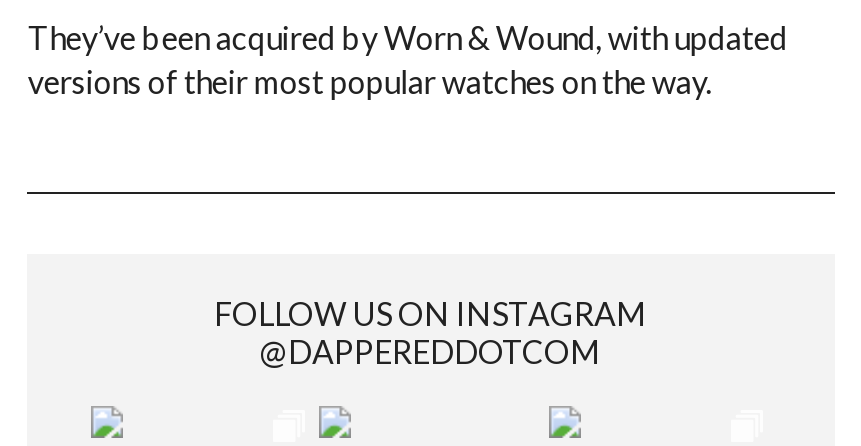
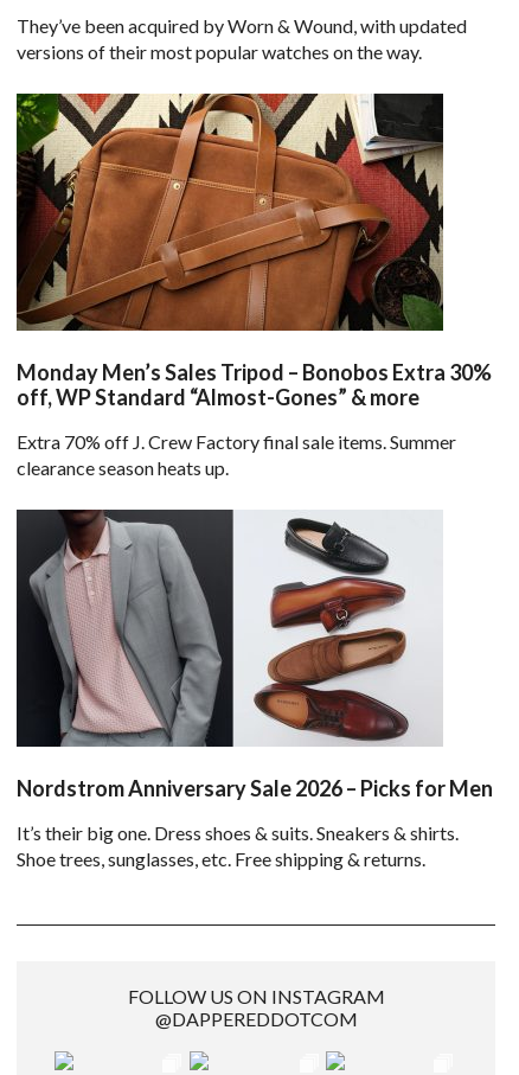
+ [image]
+ Monday Men’s Sales Tripod – Bonobos Extra 30%
+ off, WP Standard “Almost-Gones” & more
+ Extra 70% off J. Crew Factory final sale items. Summer
+ clearance season heats up.

+ [image]
+ Nordstrom Anniversary Sale 2026 – Picks for Men
+ It’s their big one. Dress shoes & suits. Sneakers & shirts.
+ Shoe trees, sunglasses, etc. Free shipping & returns.

+ [image]
